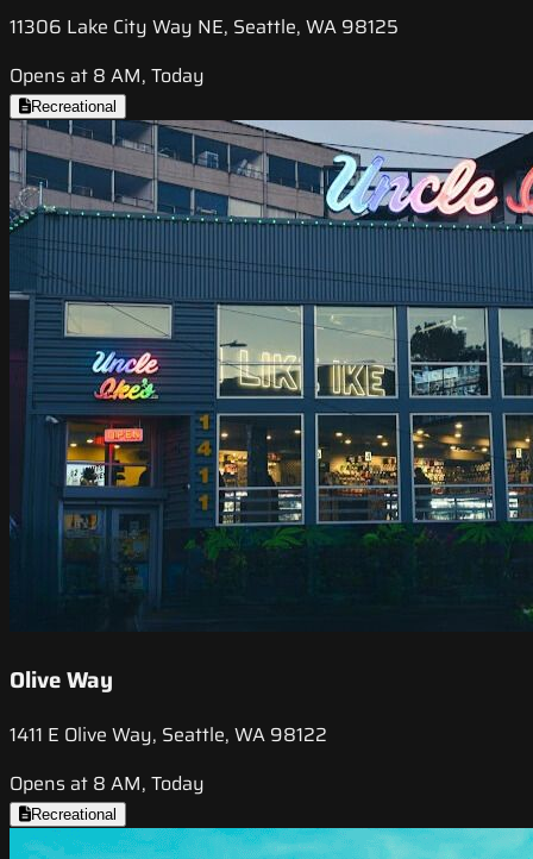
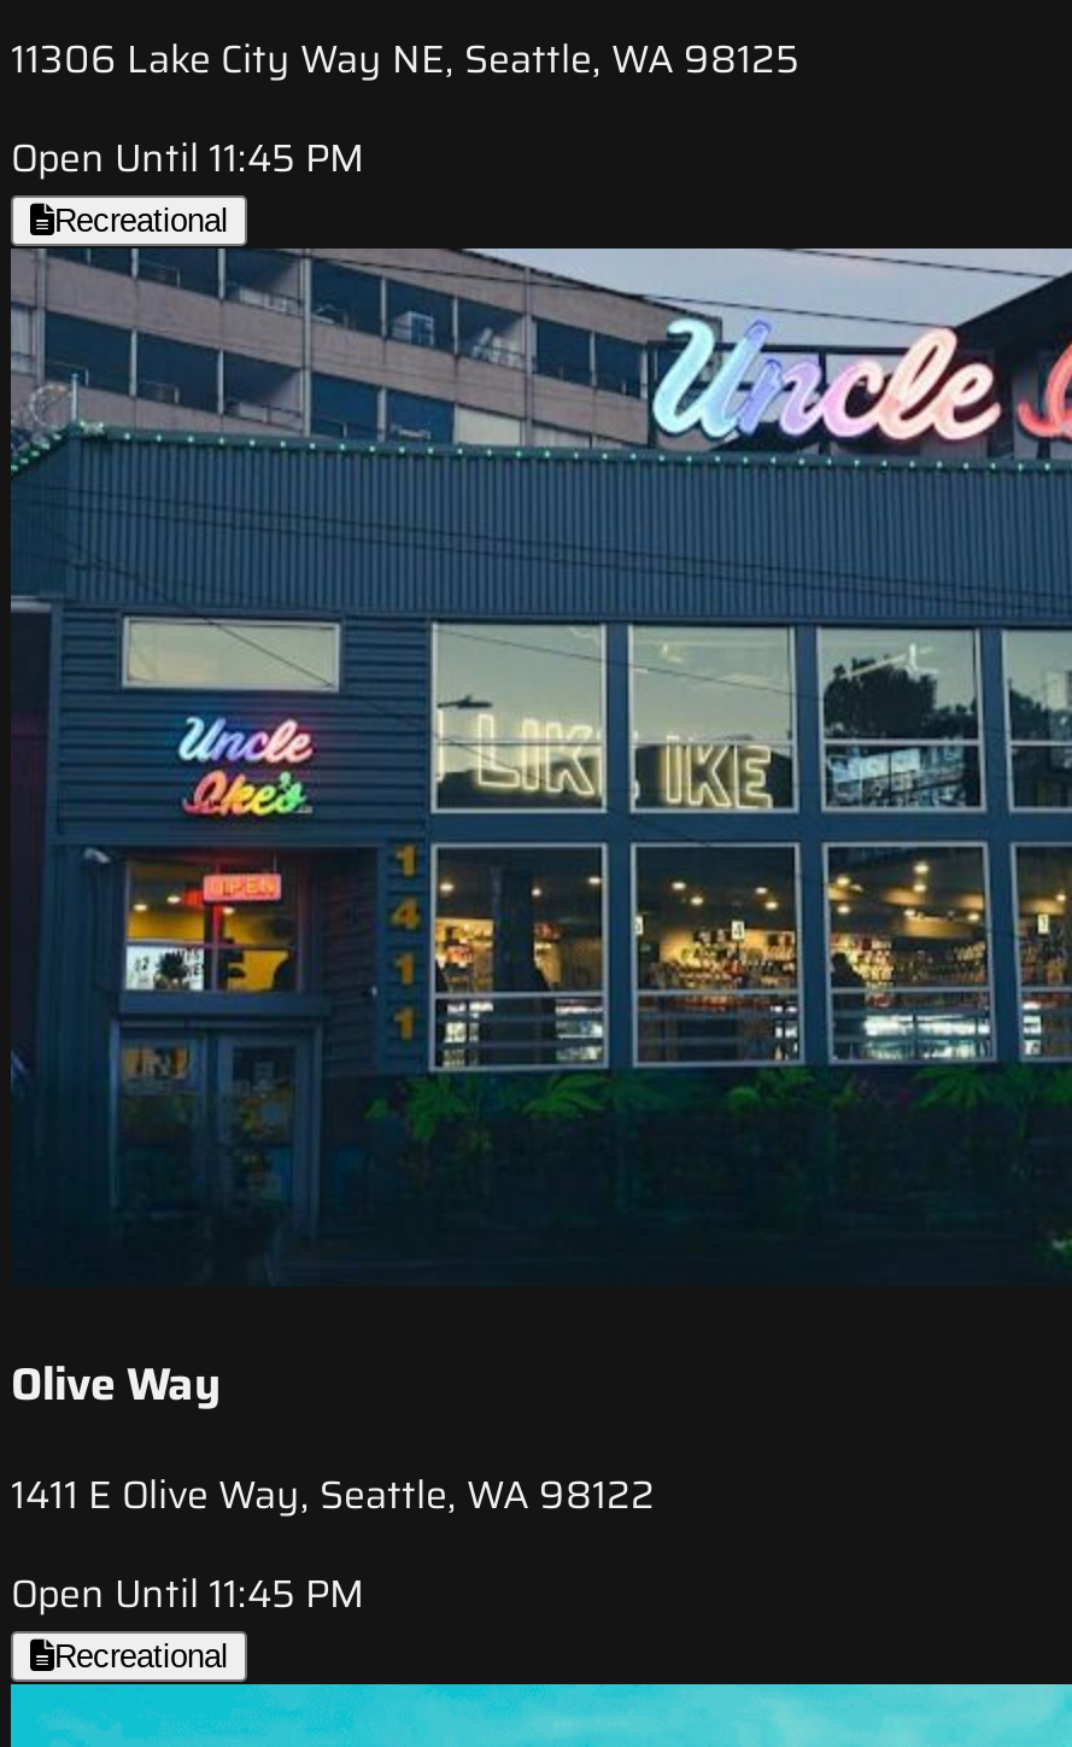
- Opens at 8 AM, Today
+ Open Until 11:45 PM

- Opens at 8 AM, Today
+ Open Until 11:45 PM
